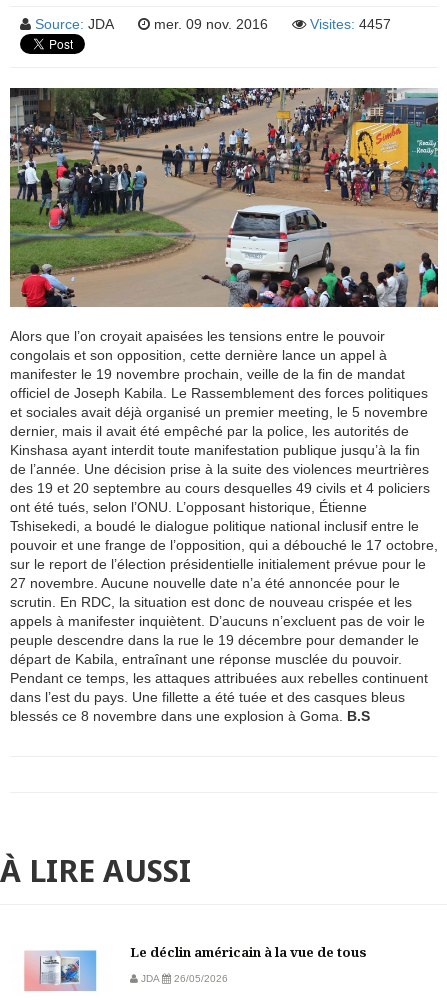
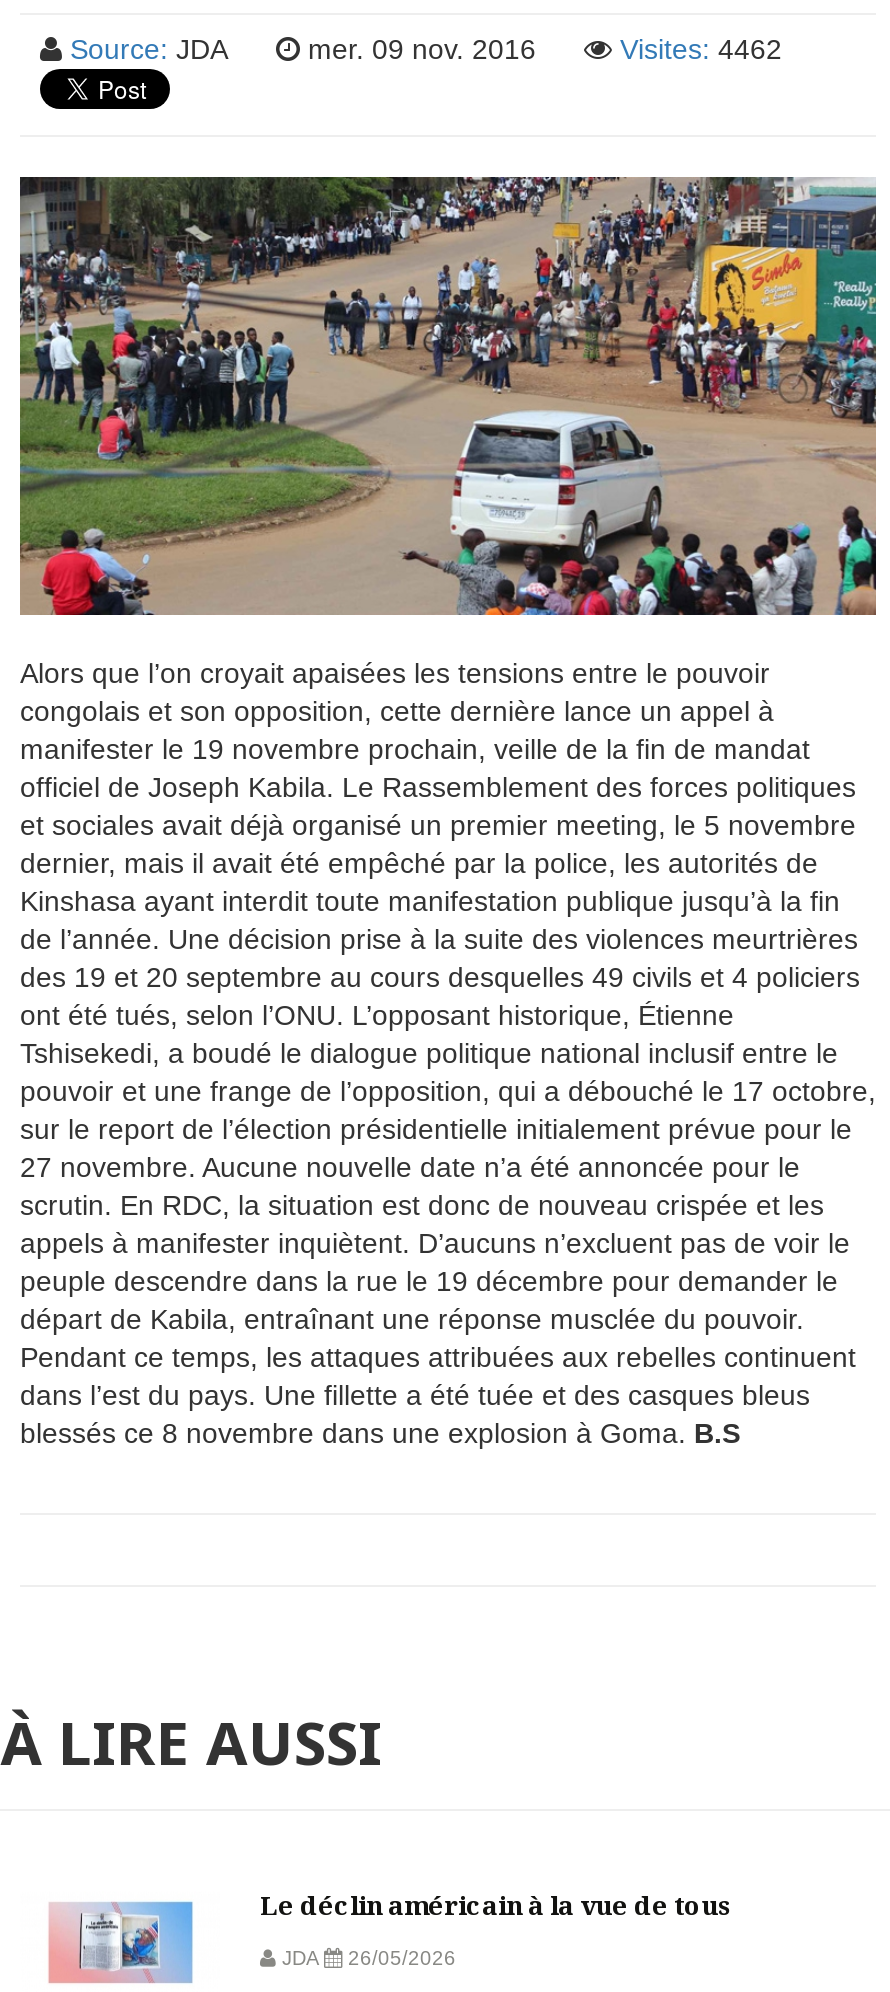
- Visites: 4457
+ Visites: 4462
